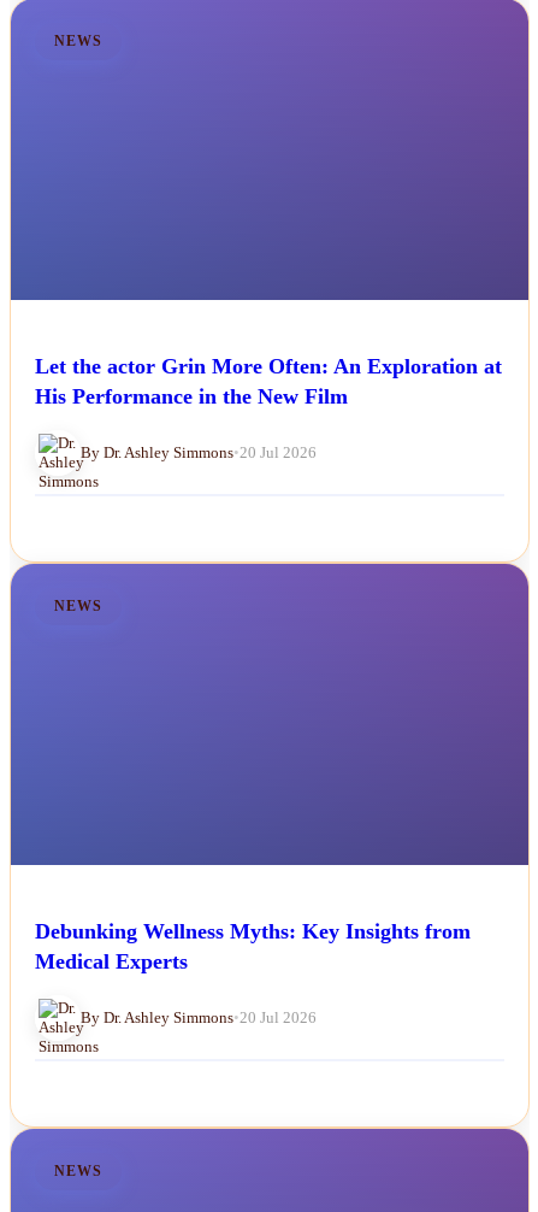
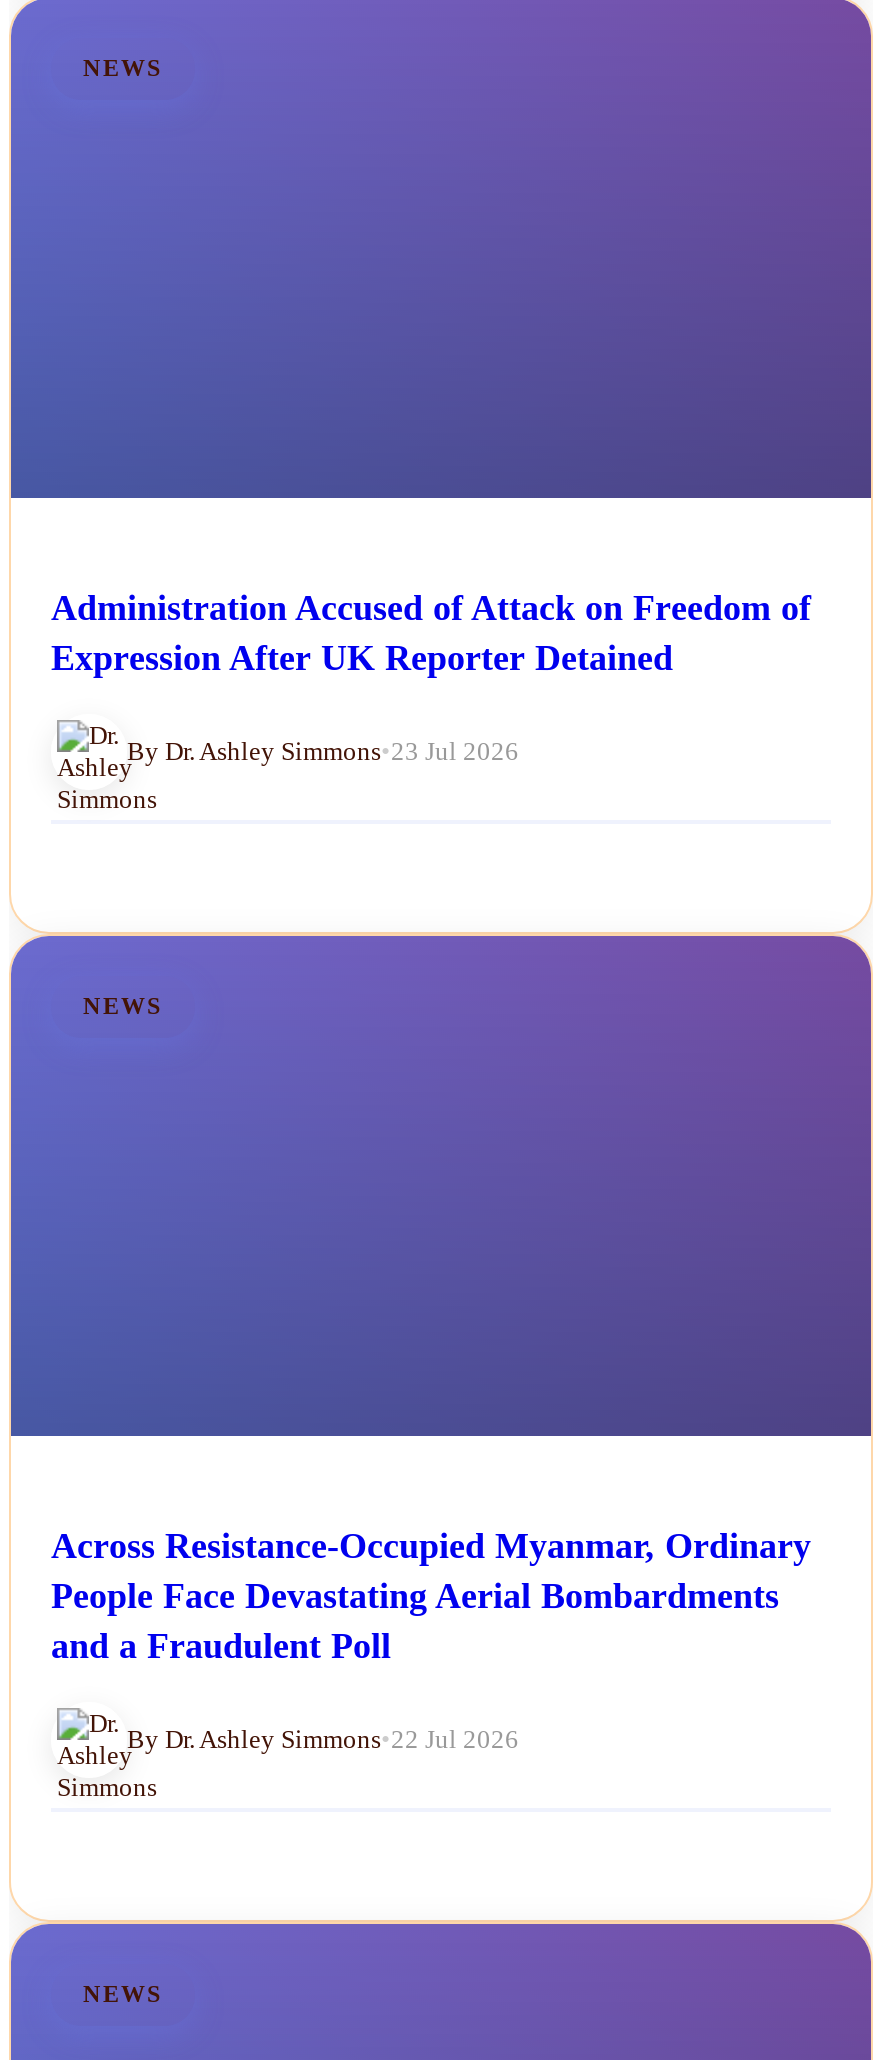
- Let the actor Grin More Often: An Exploration at
- His Performance in the New Film
+ Administration Accused of Attack on Freedom of
+ Expression After UK Reporter Detained

- By Dr. Ashley Simmons • 20 Jul 2026
+ By Dr. Ashley Simmons • 23 Jul 2026

- Debunking Wellness Myths: Key Insights from
- Medical Experts
+ Across Resistance-Occupied Myanmar, Ordinary
+ People Face Devastating Aerial Bombardments
+ and a Fraudulent Poll

- By Dr. Ashley Simmons • 20 Jul 2026
+ By Dr. Ashley Simmons • 22 Jul 2026
